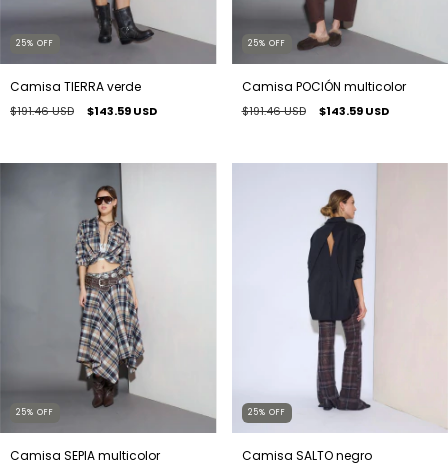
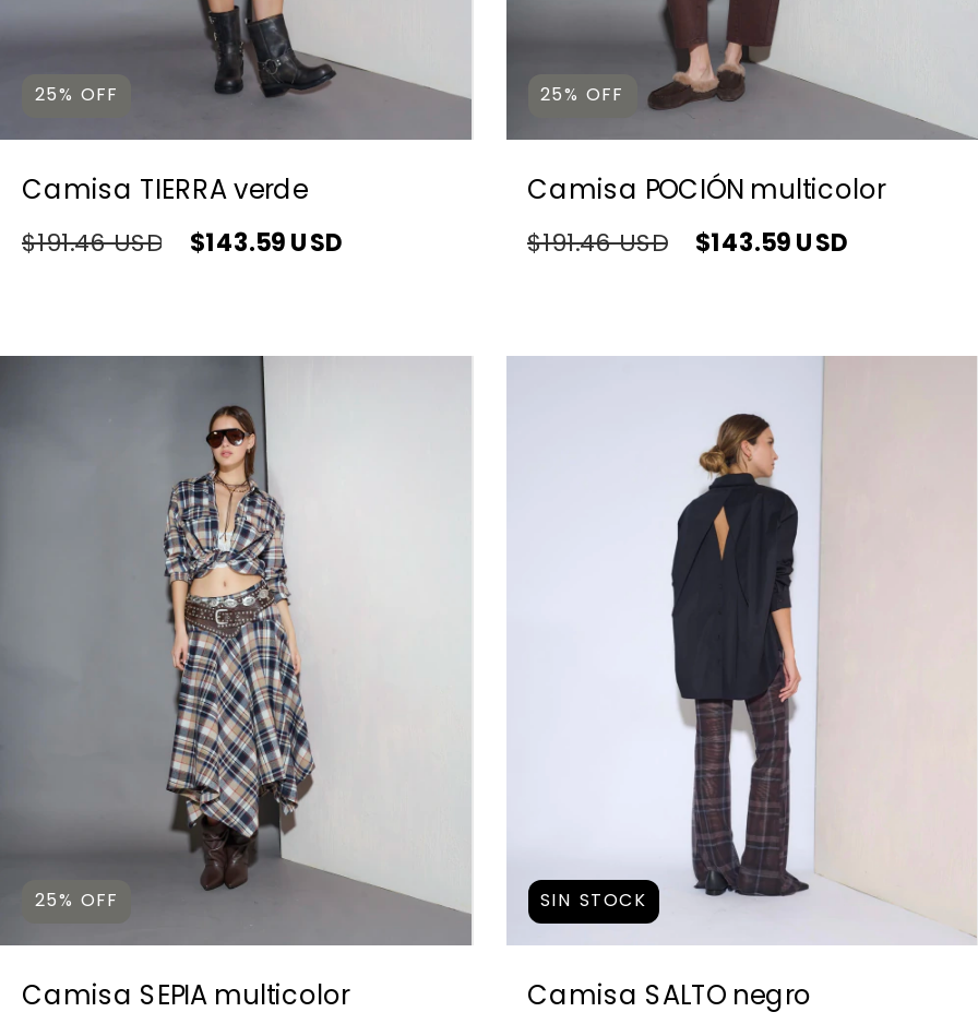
- 25% OFF
+ SIN STOCK
